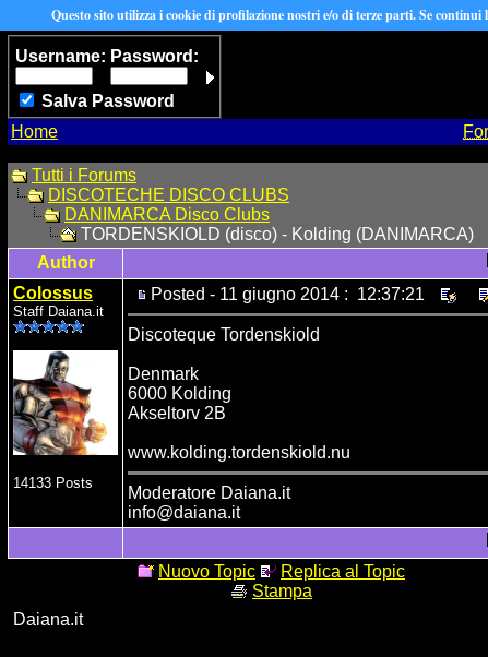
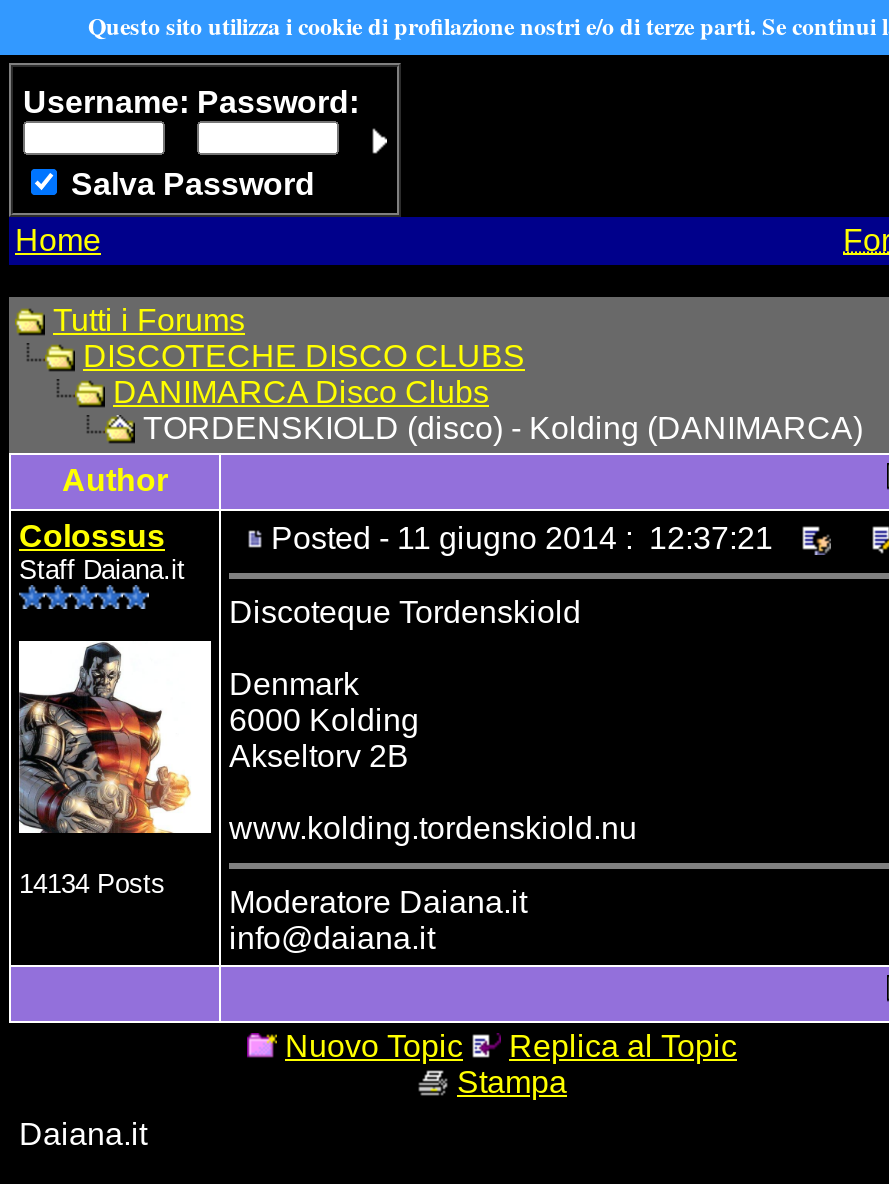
- 14133 Posts
+ 14134 Posts
